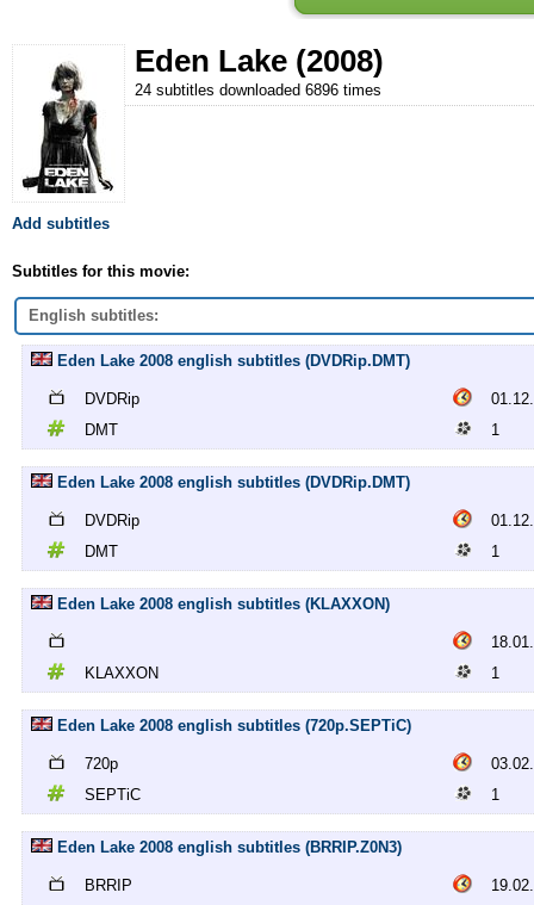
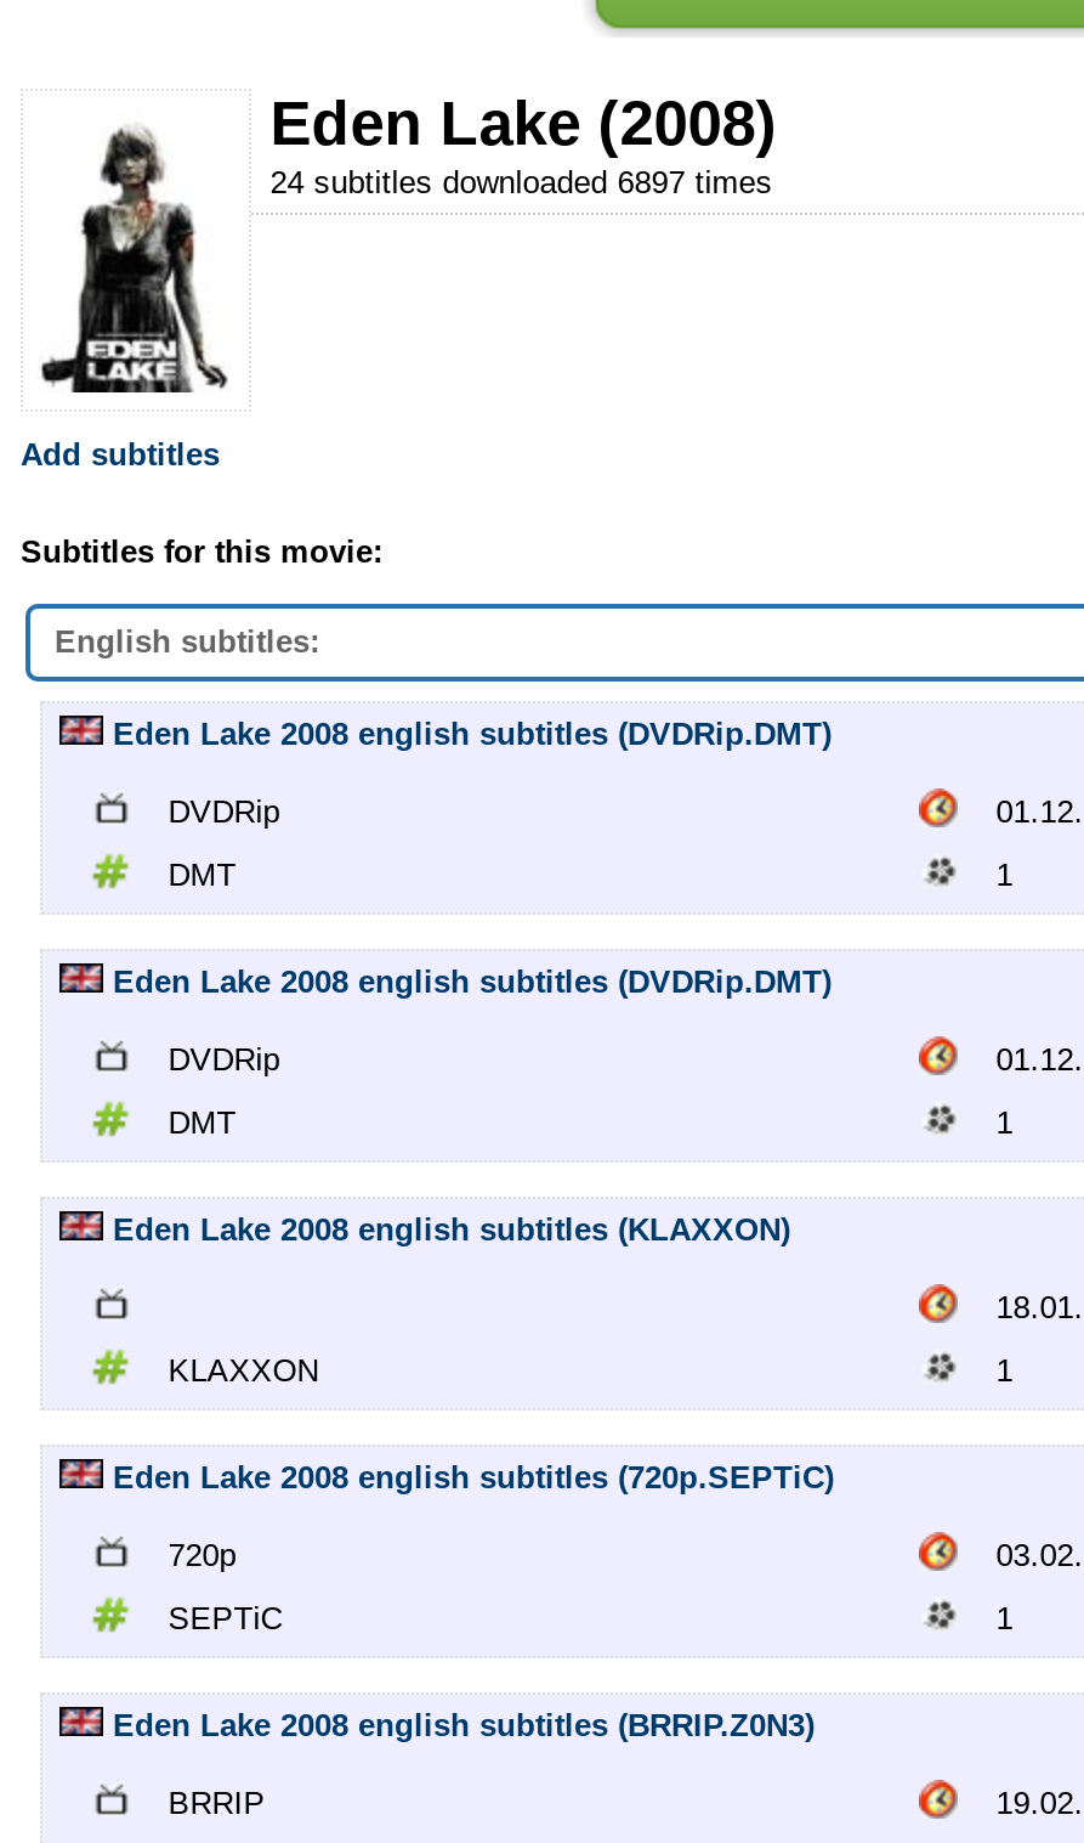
- 24 subtitles downloaded 6896 times
+ 24 subtitles downloaded 6897 times
